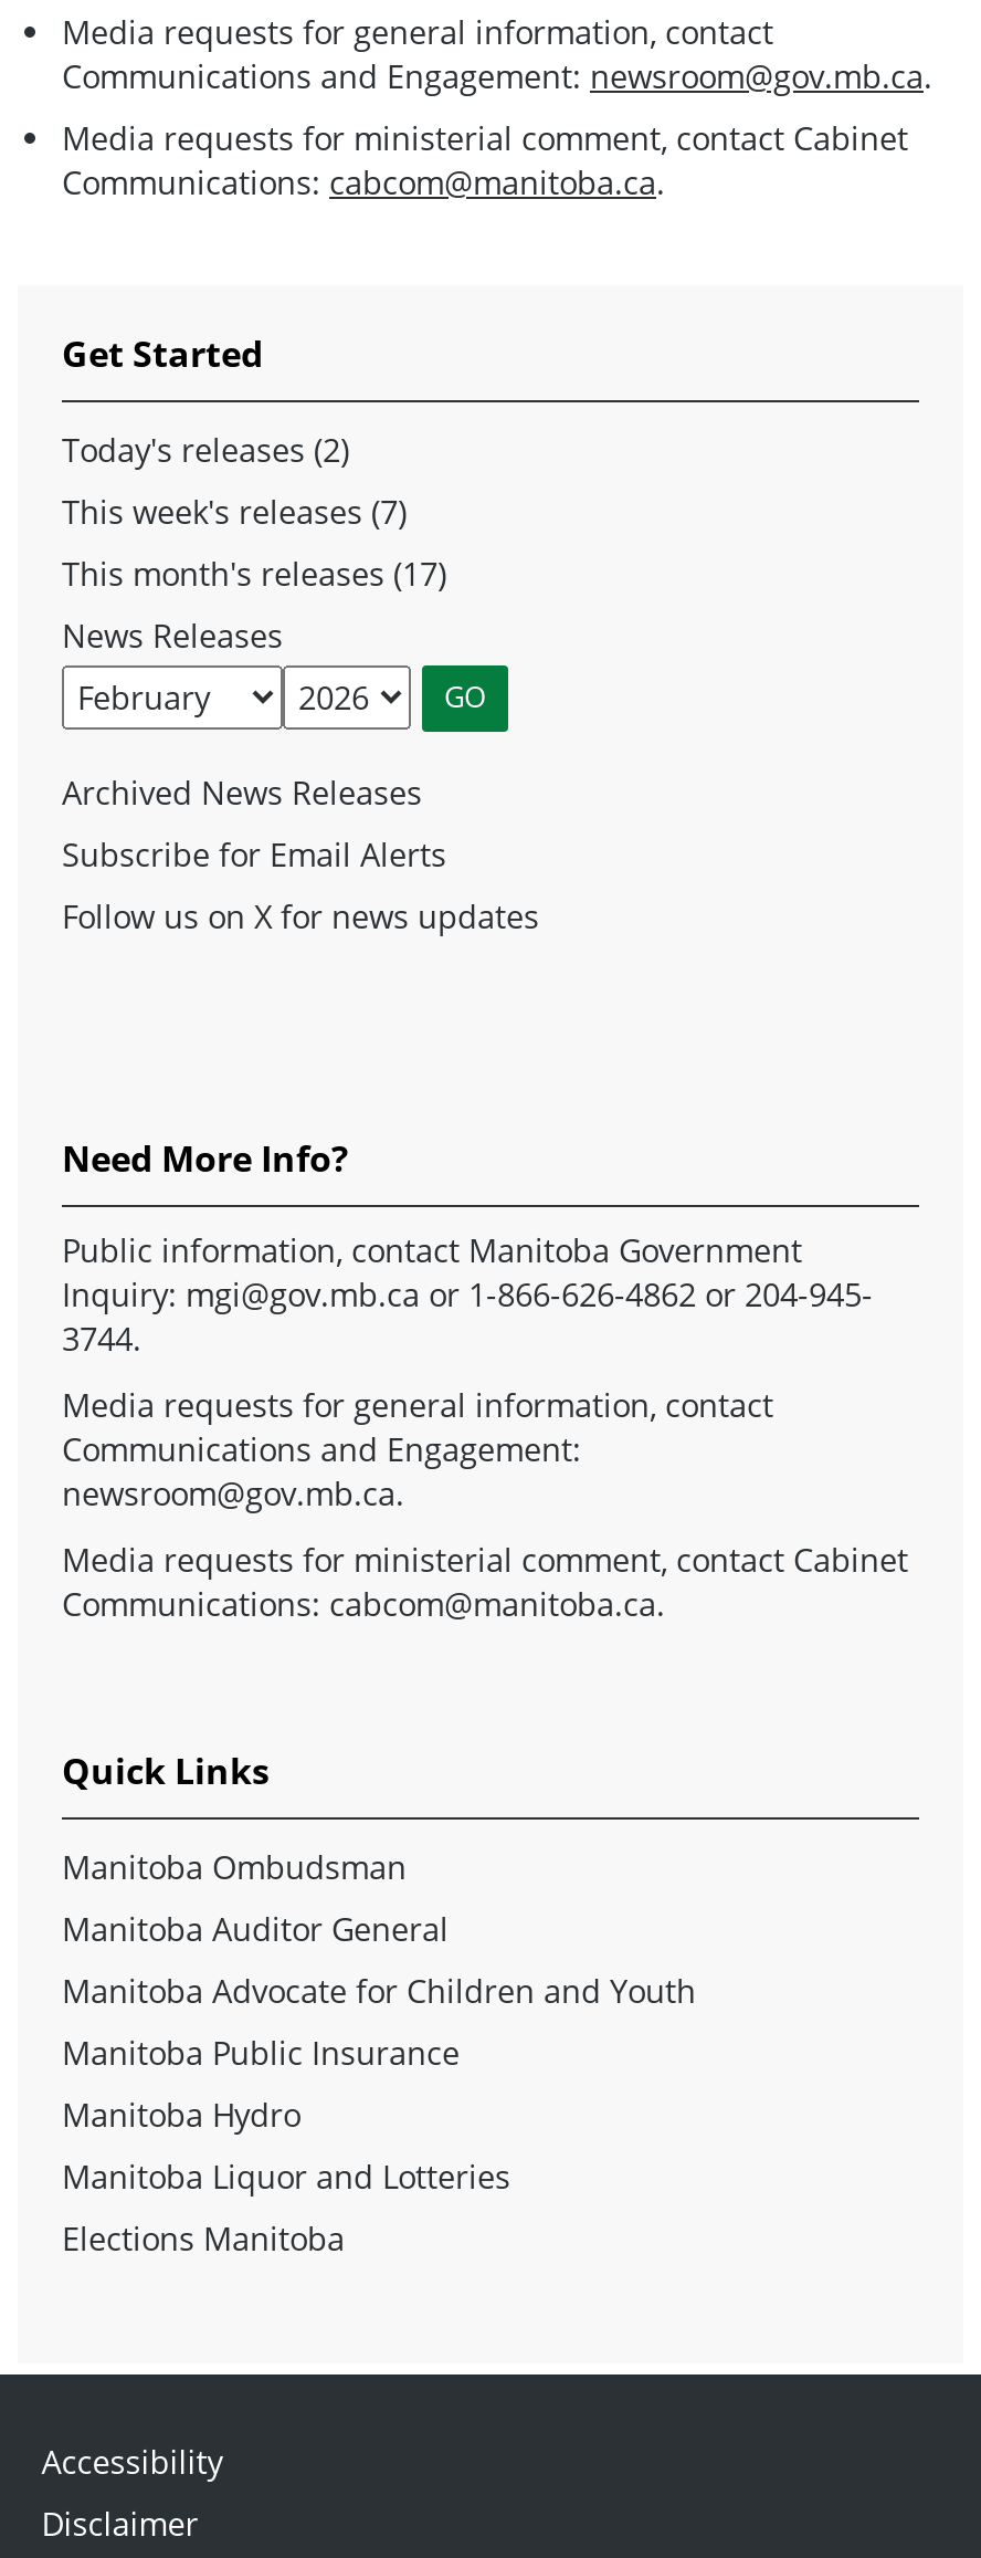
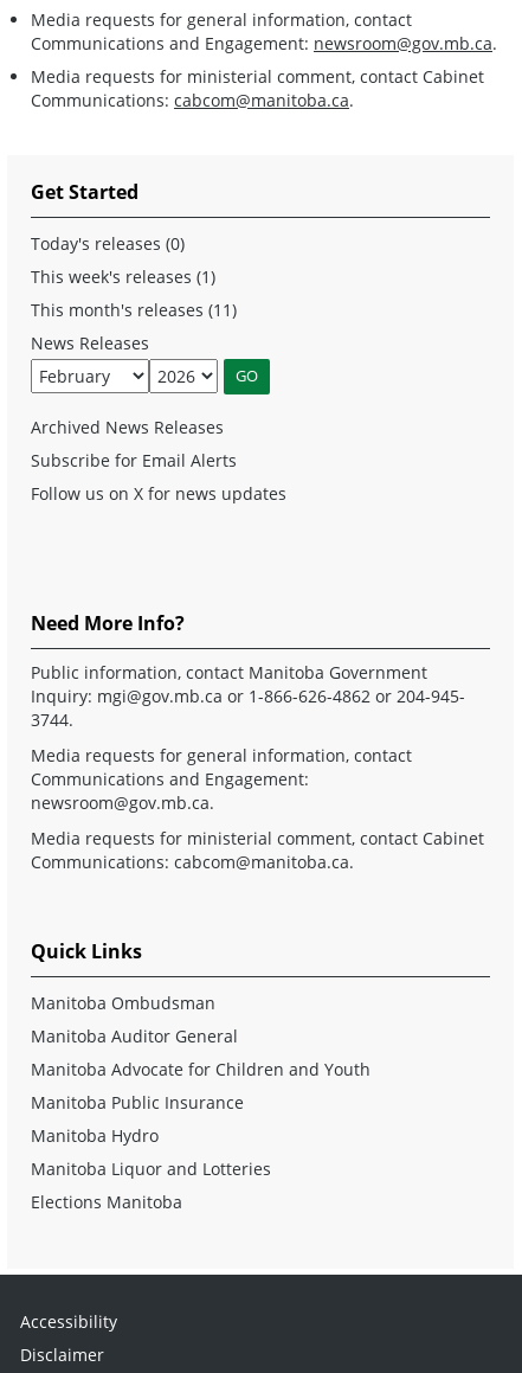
- Today's releases (2)
+ Today's releases (0)

- This week's releases (7)
+ This week's releases (1)

- This month's releases (17)
+ This month's releases (11)
